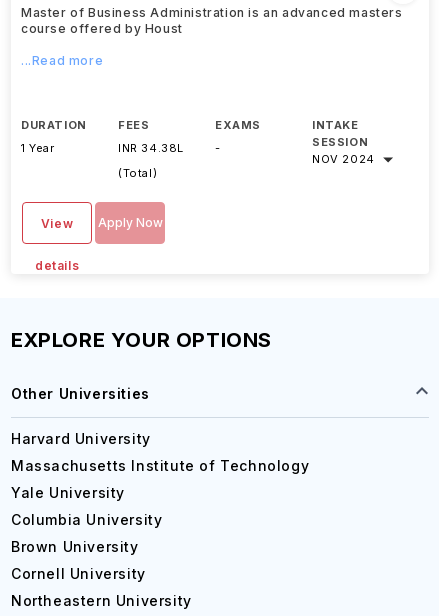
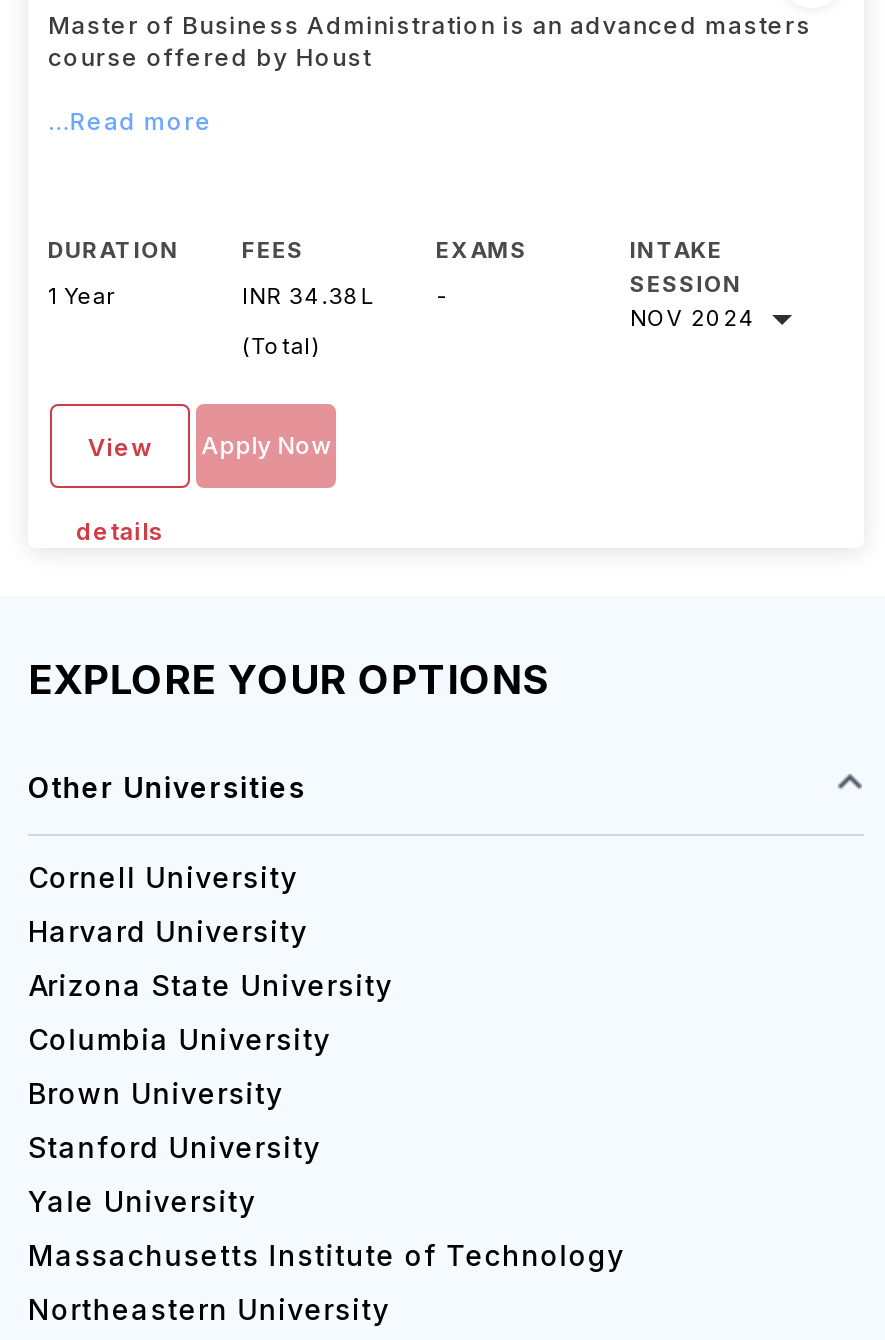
+ Arizona State University

moved down: Massachusetts Institute of Technology | Yale University

+ Stanford University

moved up: Cornell University
